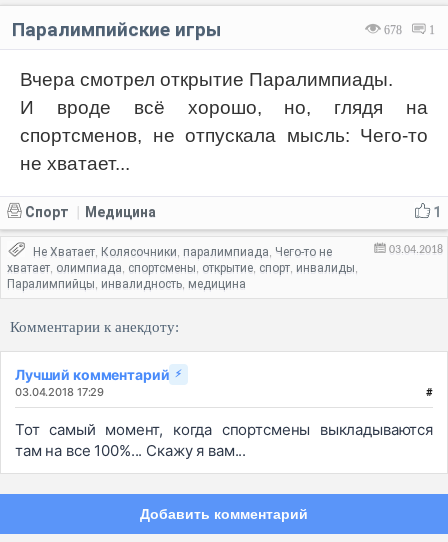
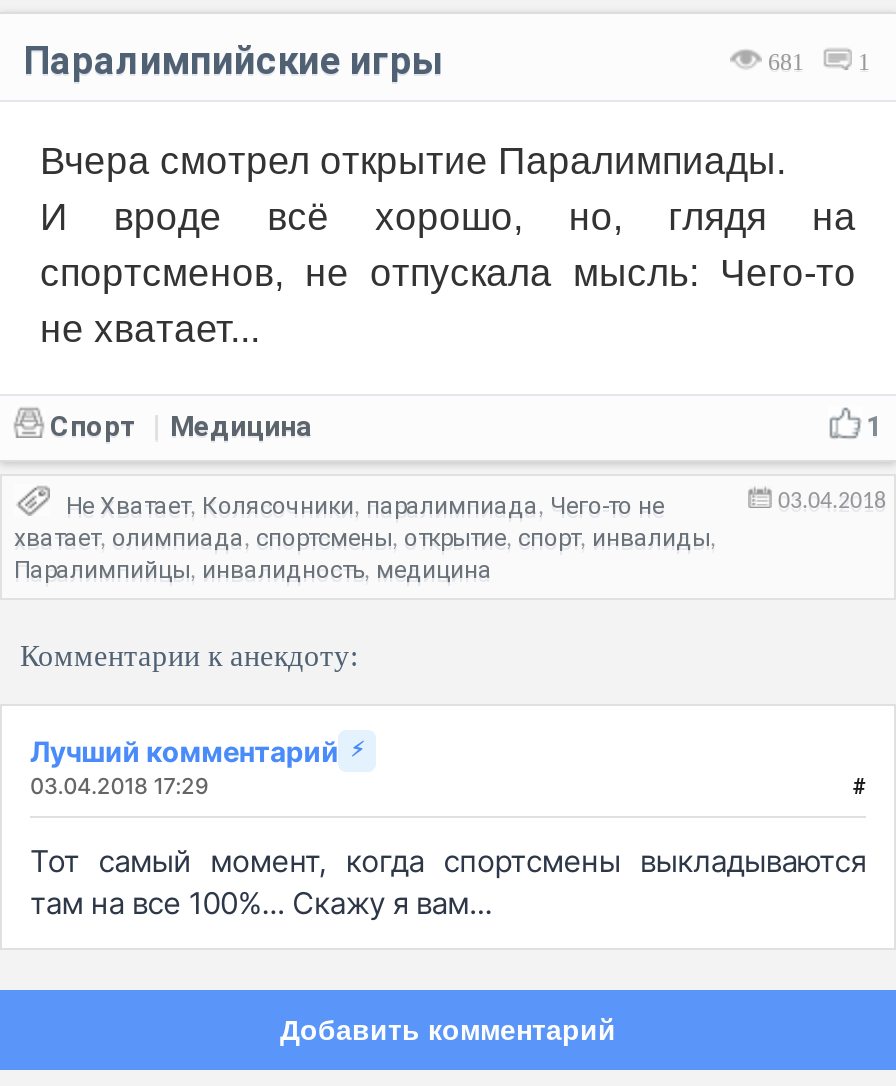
- 678 1
+ 681 1
